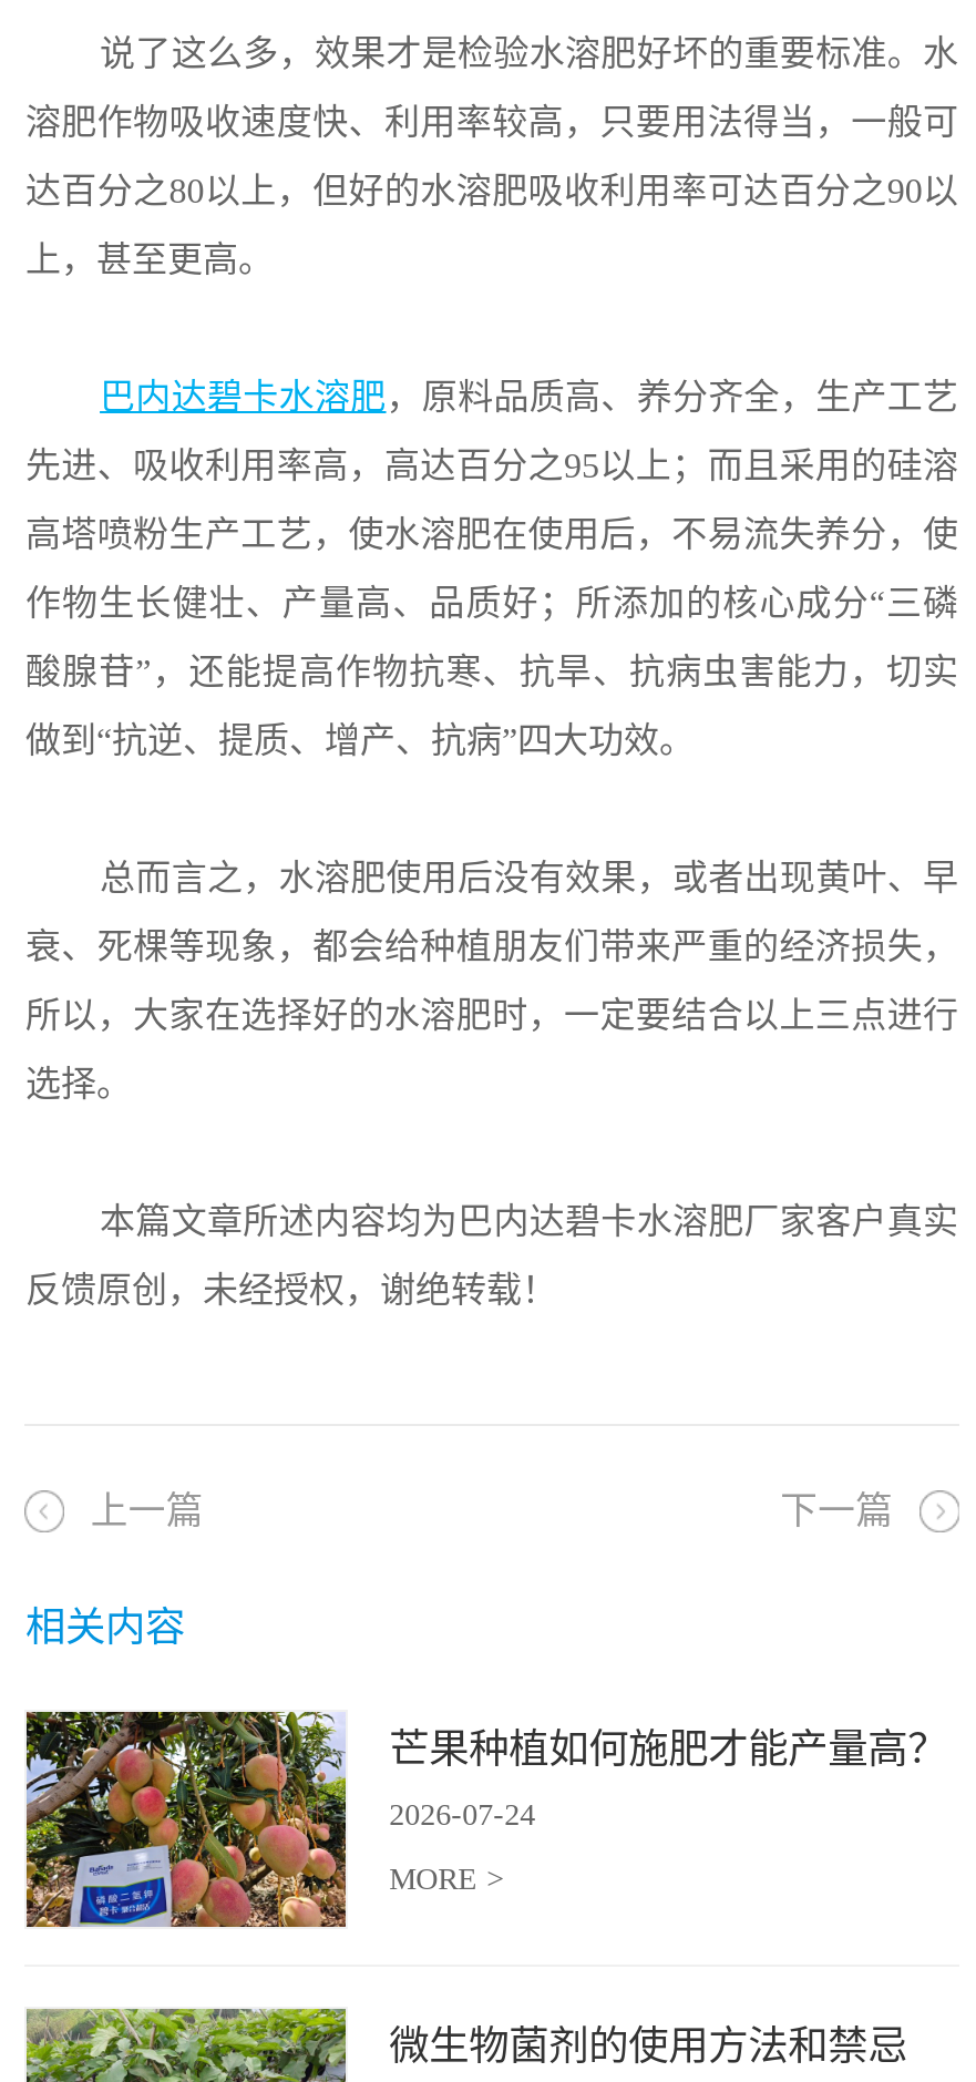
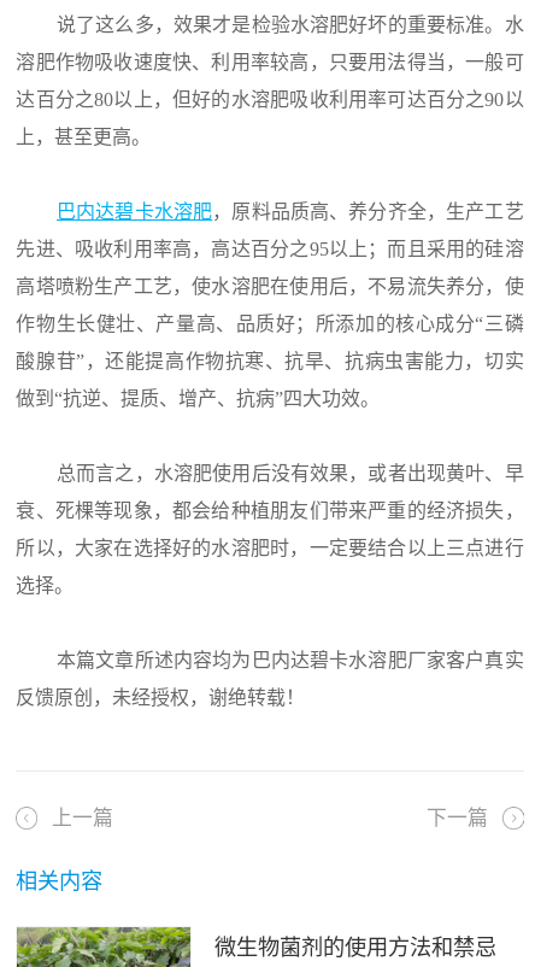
- [image]
- 芒果种植如何施肥才能产量高？
- 2026-07-24
- MORE >
